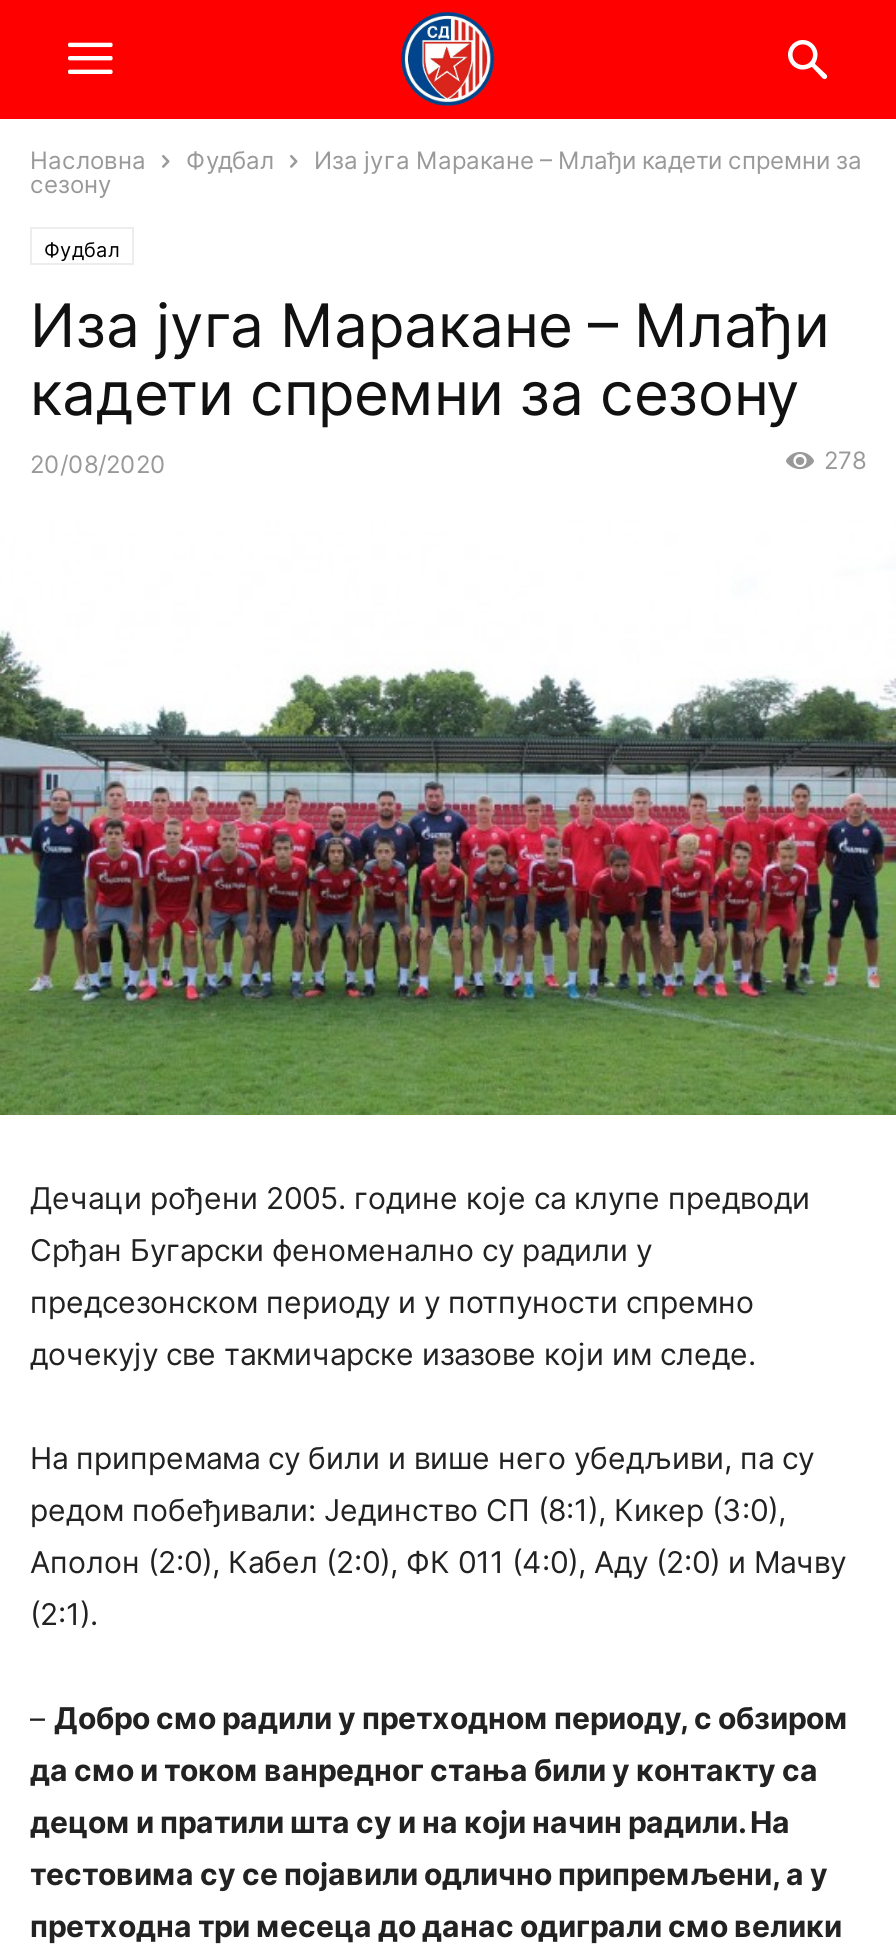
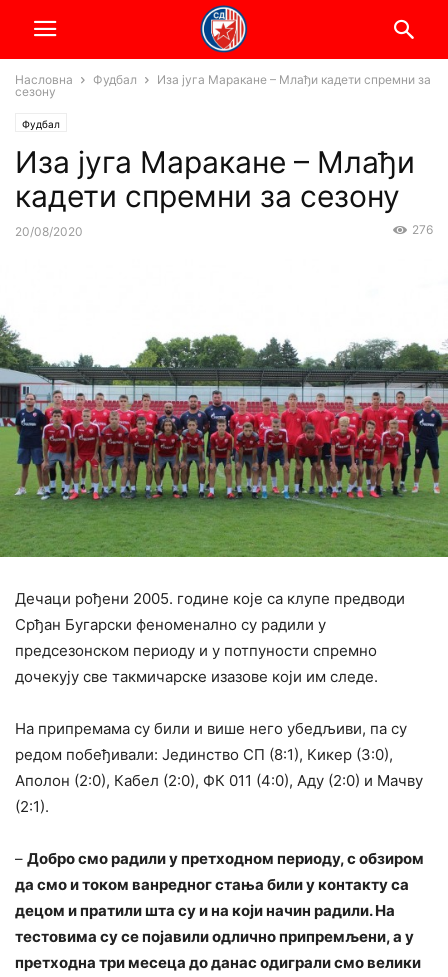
- 278
+ 276
